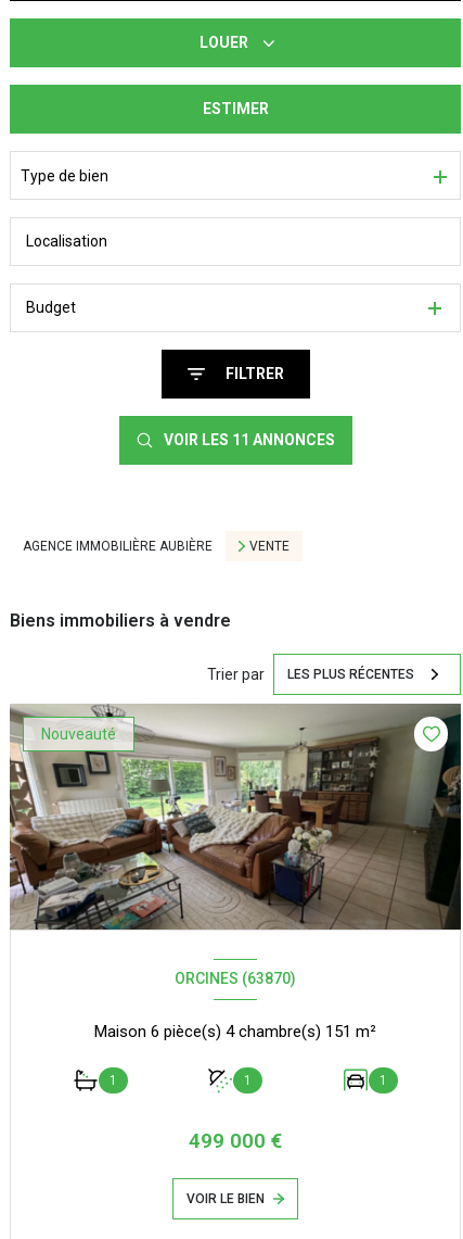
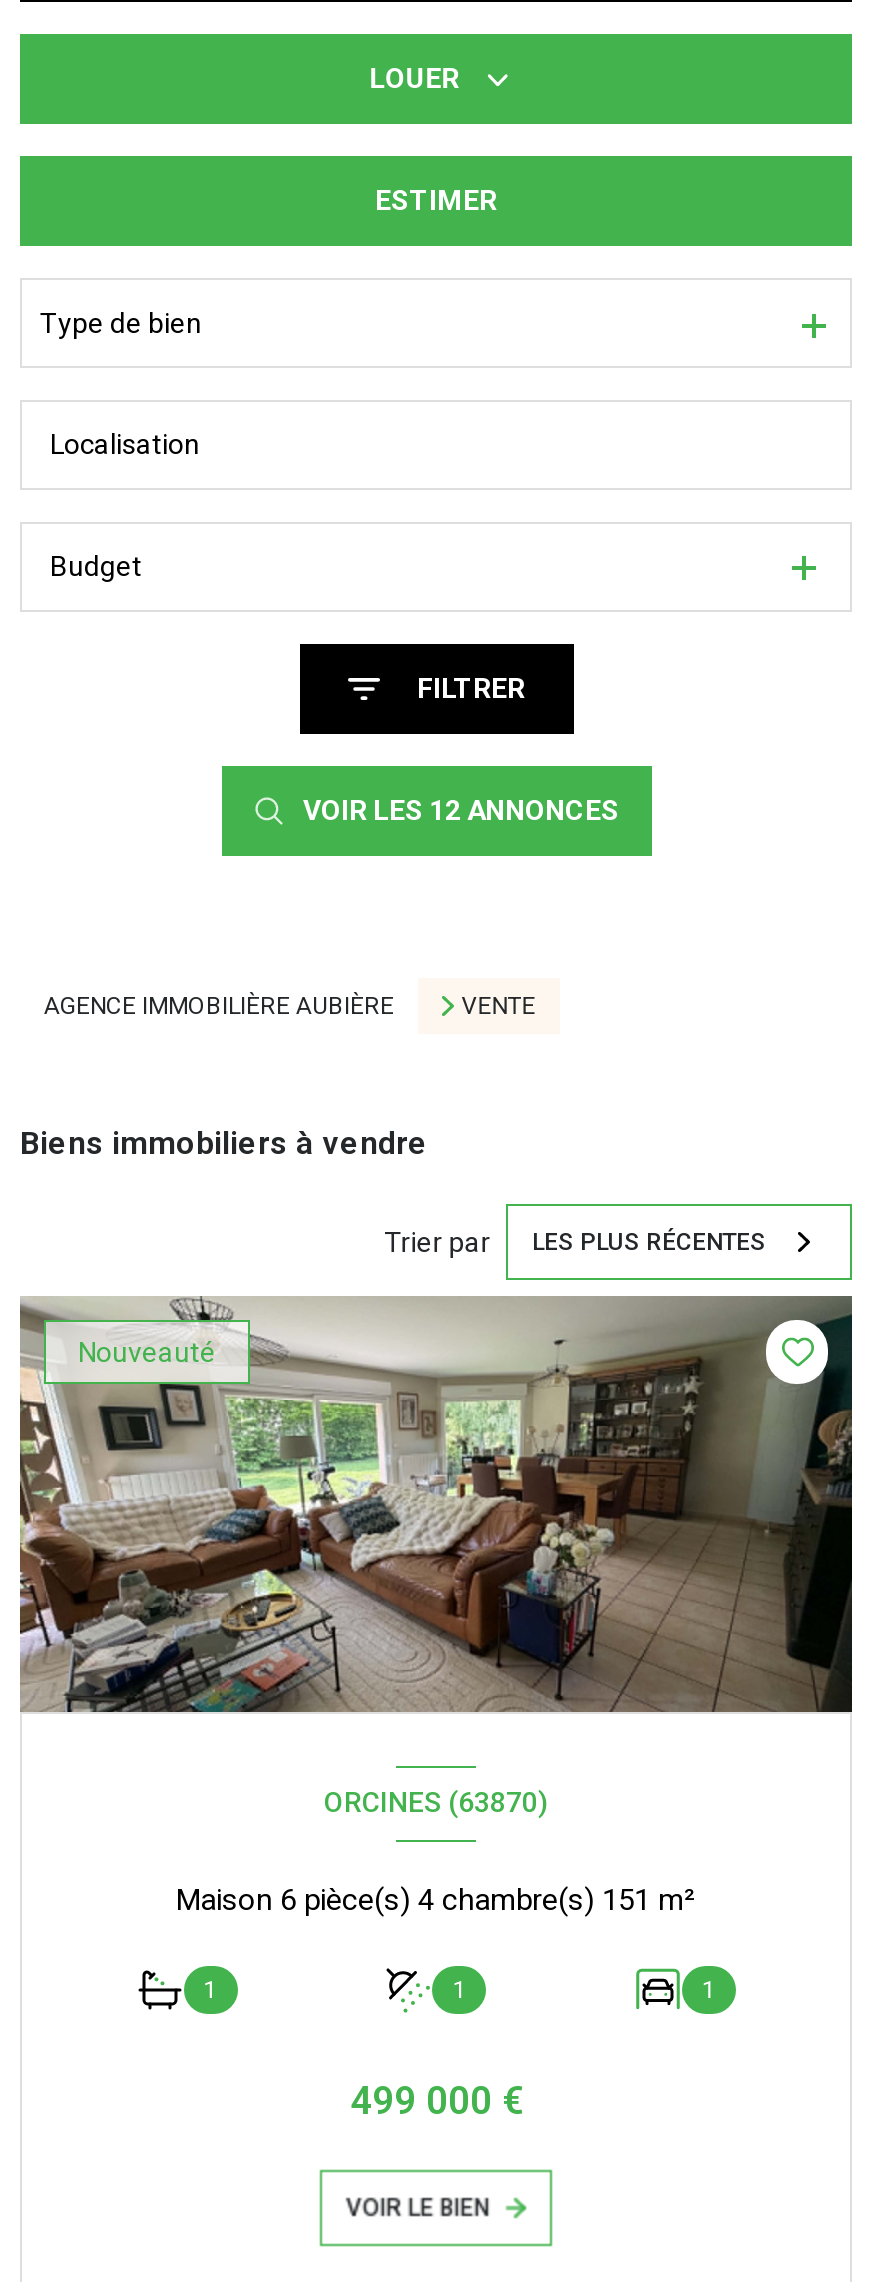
- VOIR LES 11 ANNONCES
+ VOIR LES 12 ANNONCES
